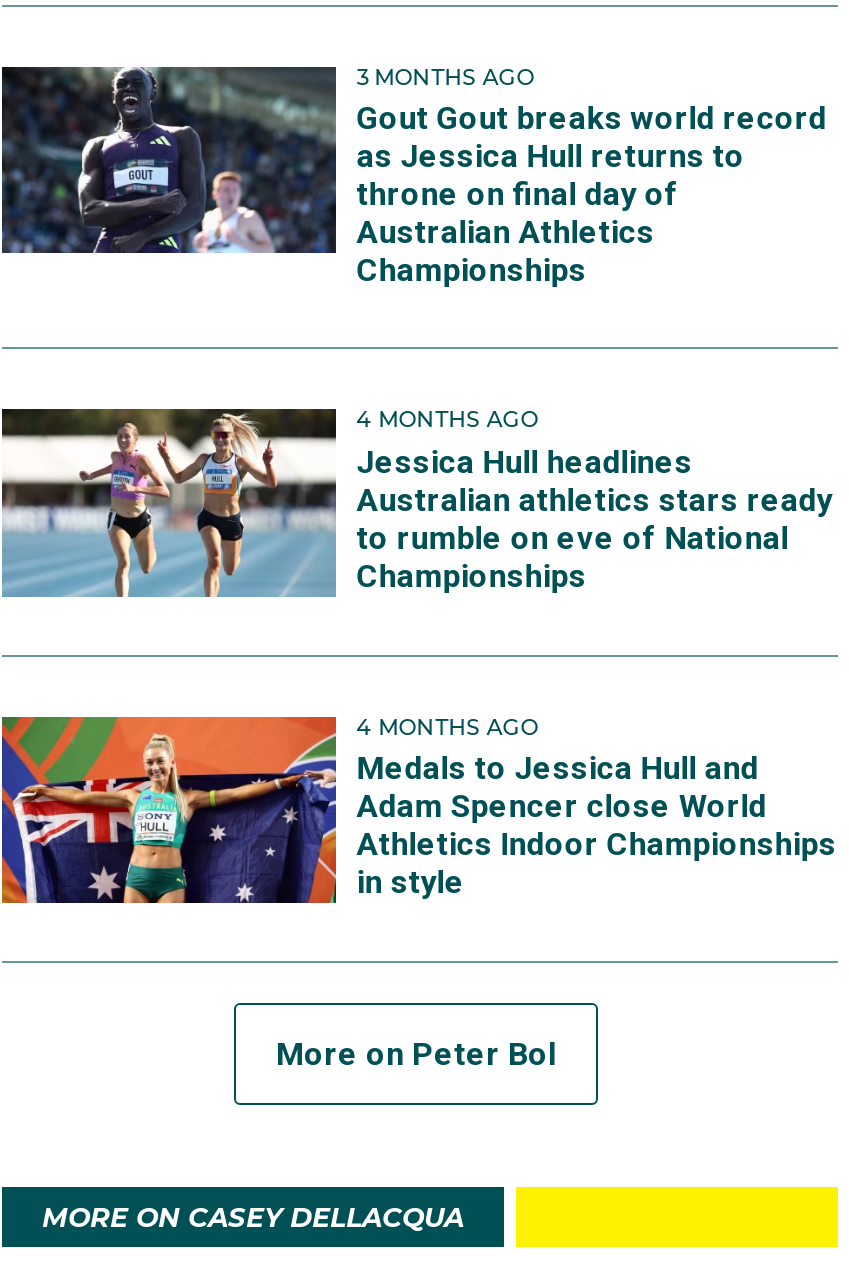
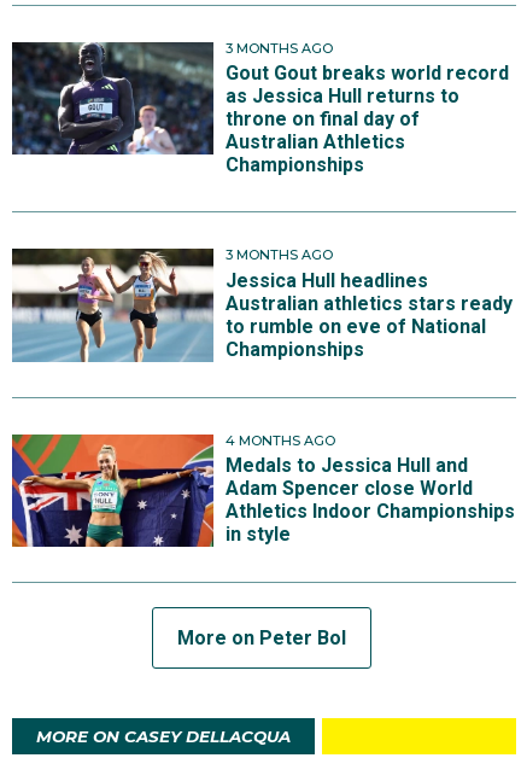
- 4 MONTHS AGO
+ 3 MONTHS AGO
